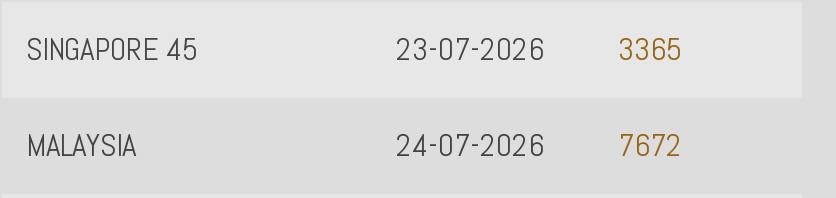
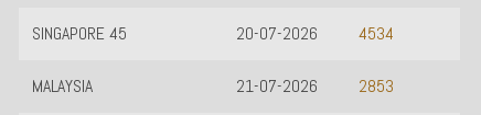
- 23-07-2026
+ 20-07-2026

- 3365
+ 4534

- 24-07-2026
+ 21-07-2026

- 7672
+ 2853
